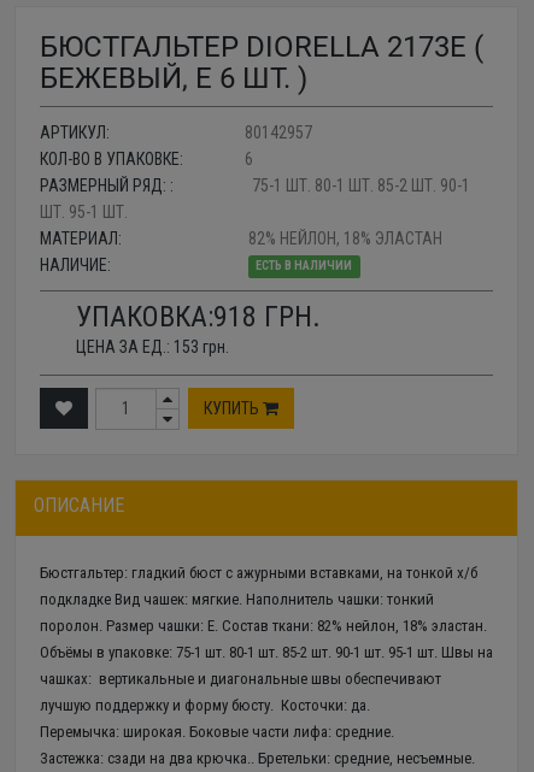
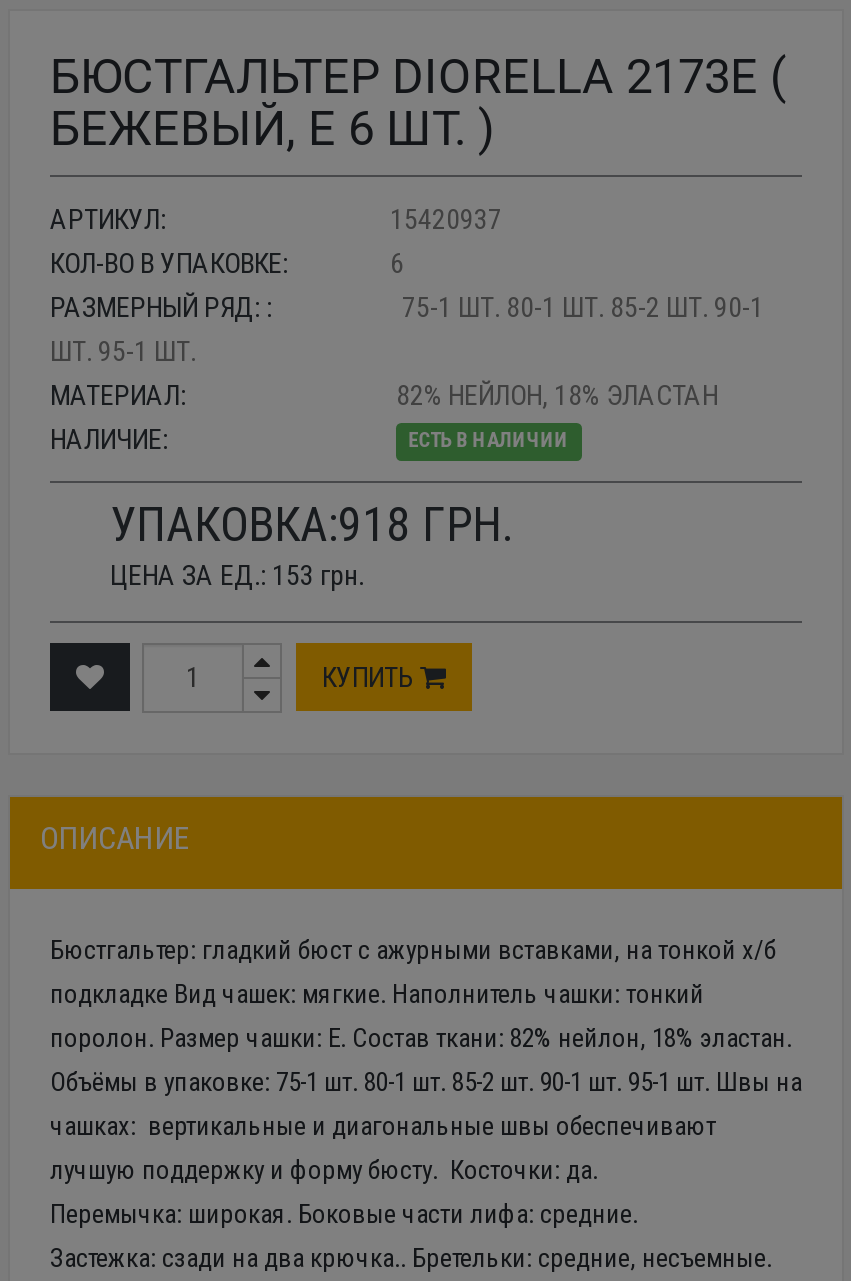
- 80142957
+ 15420937
